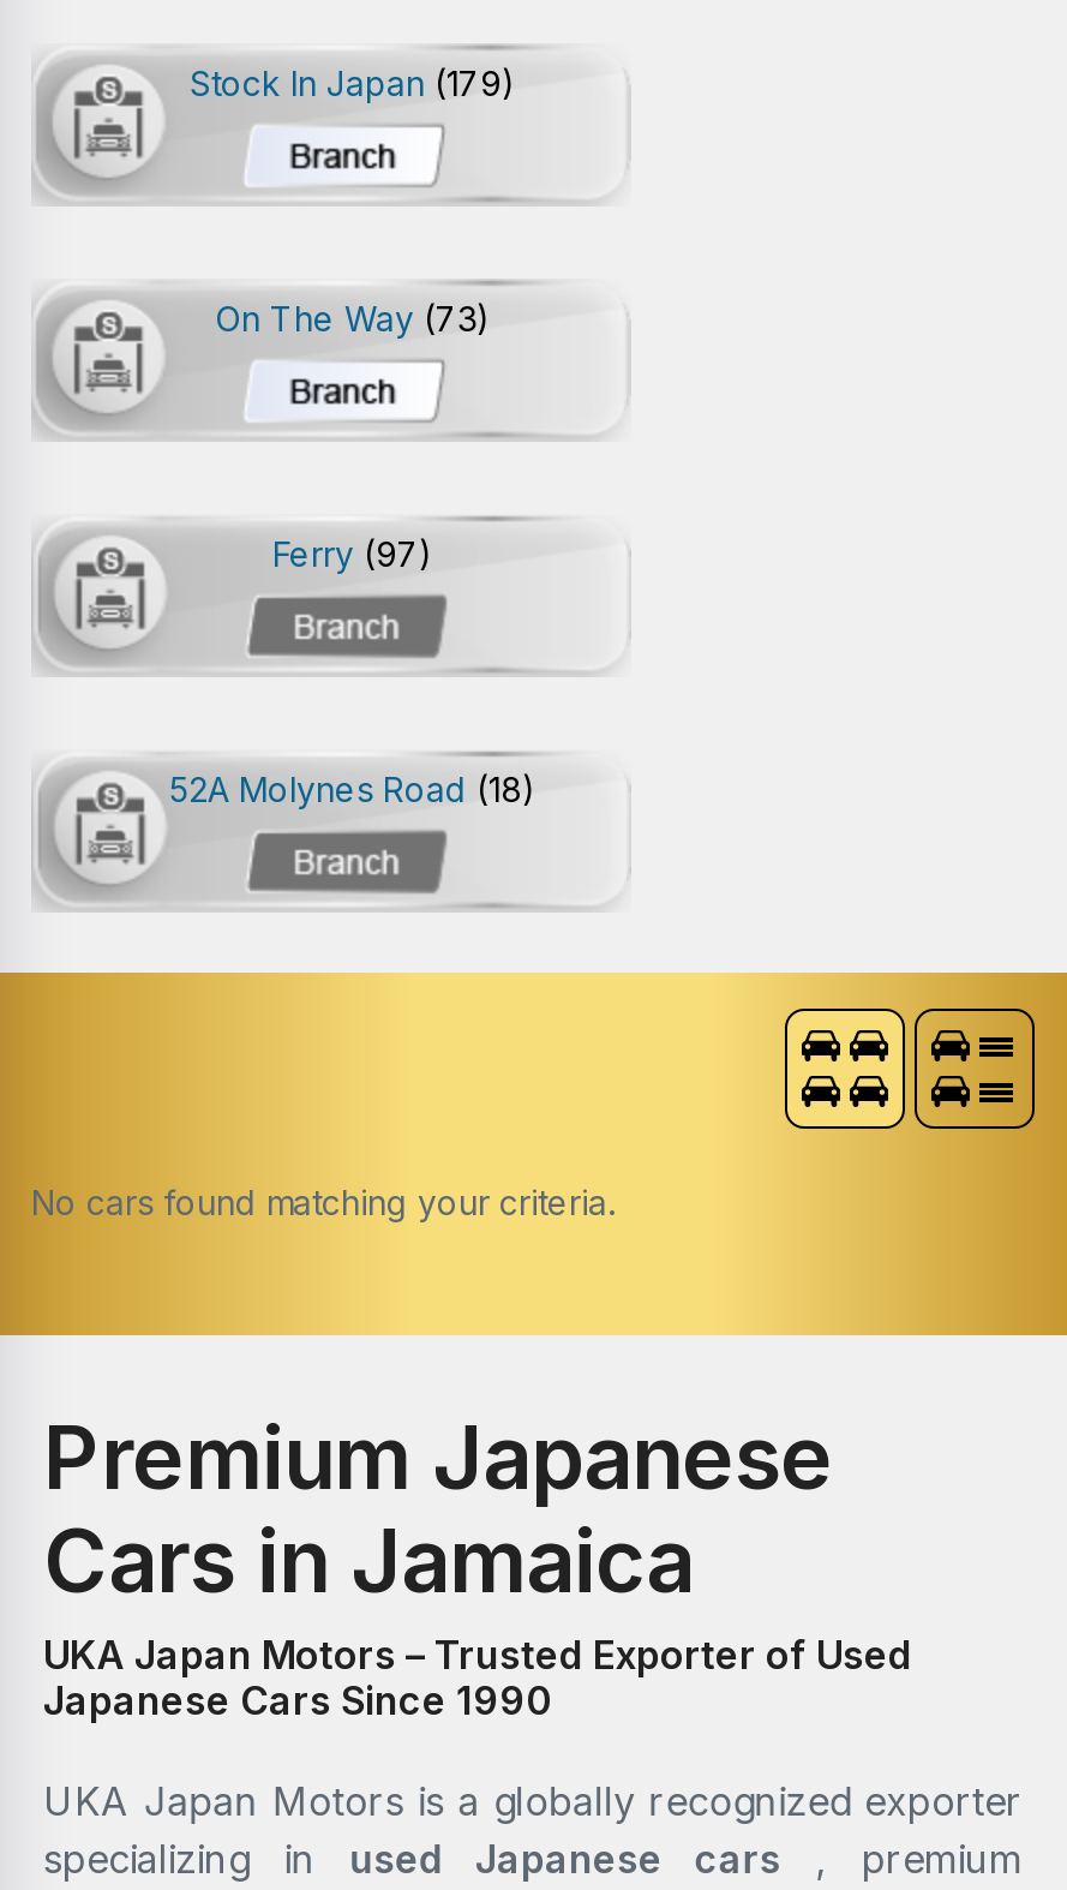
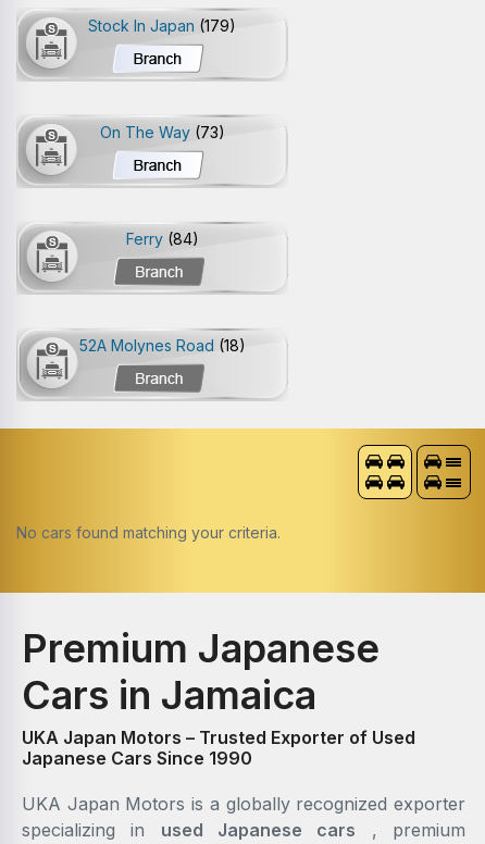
- Ferry (97)
+ Ferry (84)
